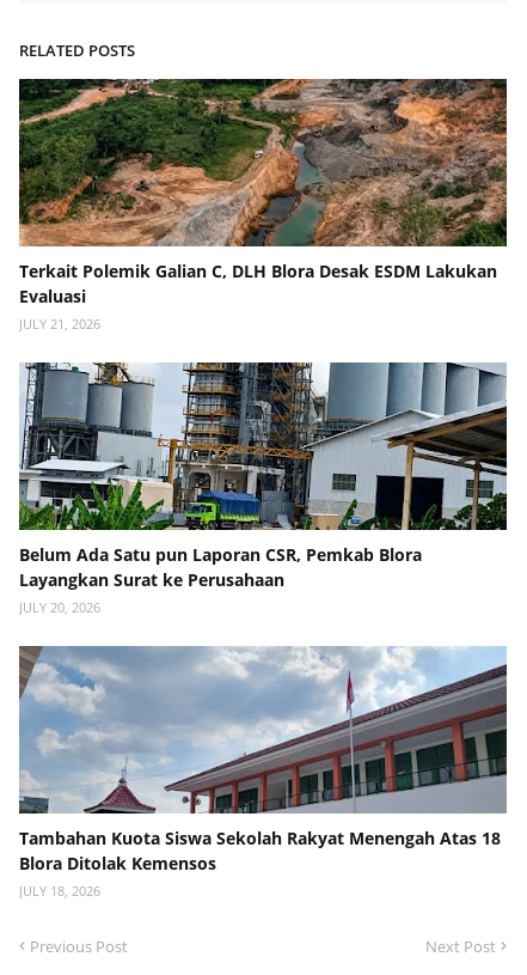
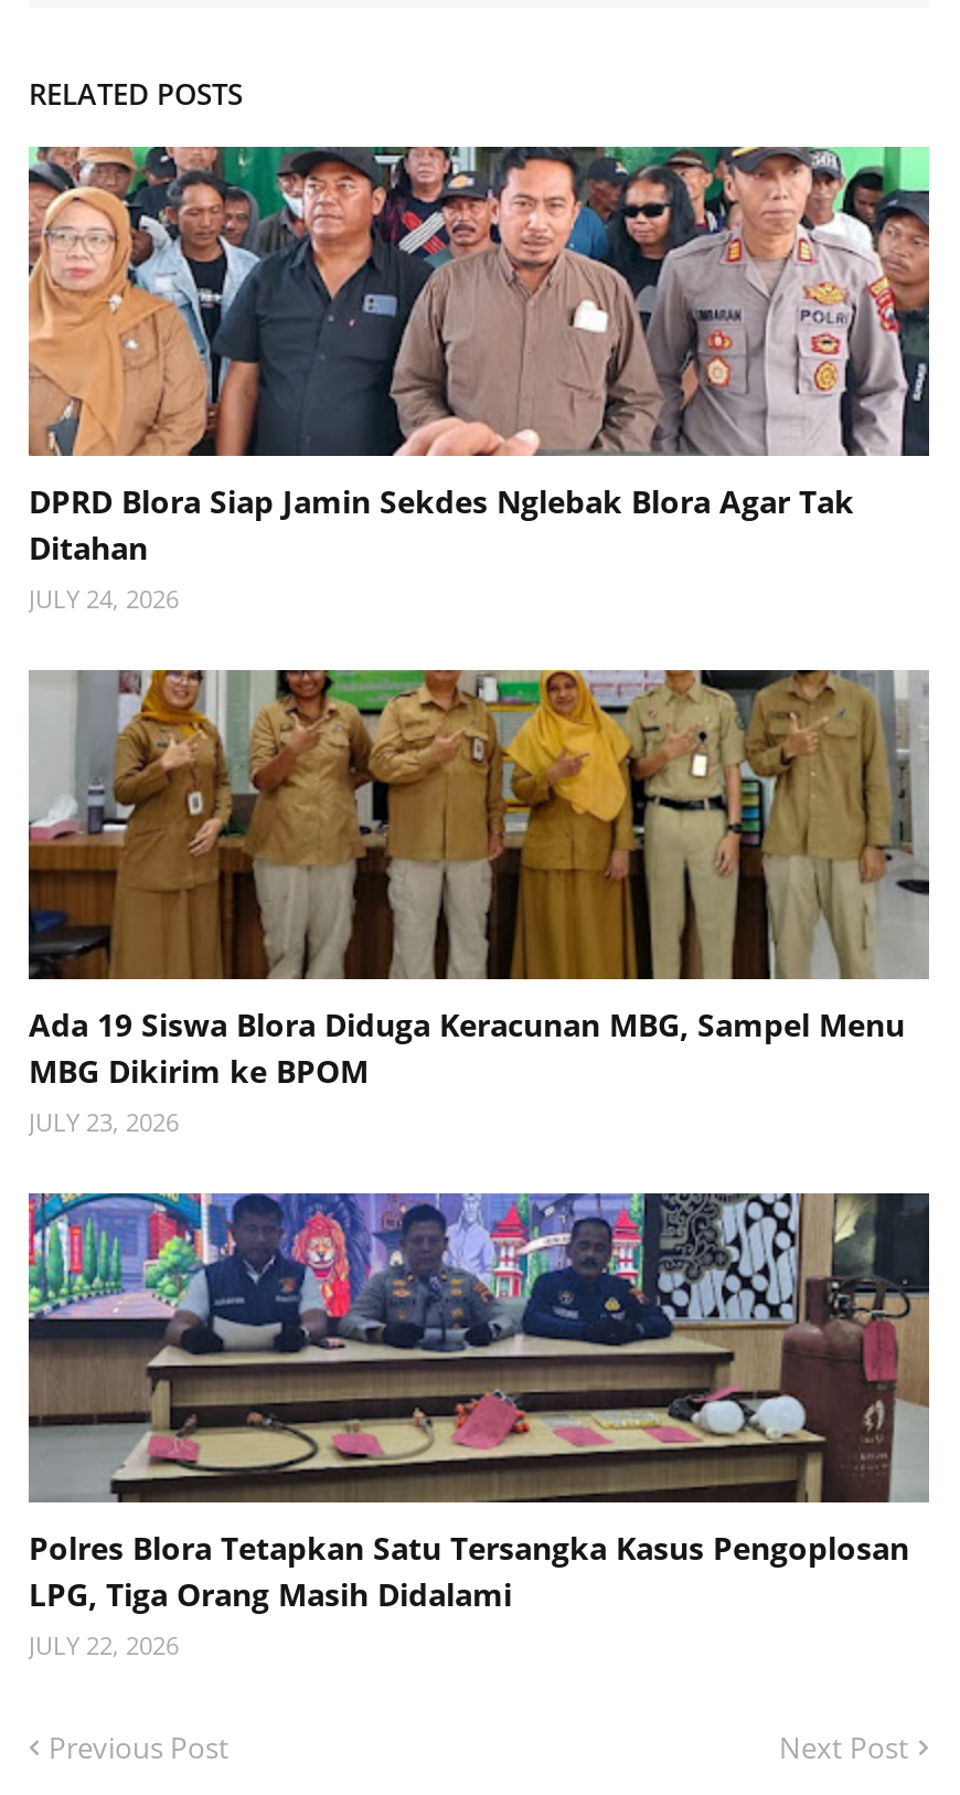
- [image]
- Terkait Polemik Galian C, DLH Blora Desak ESDM Lakukan
- Evaluasi
- JULY 21, 2026
+ [image]
+ DPRD Blora Siap Jamin Sekdes Nglebak Blora Agar Tak
+ Ditahan
+ JULY 24, 2026

- [image]
- Belum Ada Satu pun Laporan CSR, Pemkab Blora
- Layangkan Surat ke Perusahaan
- JULY 20, 2026
+ [image]
+ Ada 19 Siswa Blora Diduga Keracunan MBG, Sampel Menu
+ MBG Dikirim ke BPOM
+ JULY 23, 2026

- [image]
- Tambahan Kuota Siswa Sekolah Rakyat Menengah Atas 18
- Blora Ditolak Kemensos
- JULY 18, 2026
+ [image]
+ Polres Blora Tetapkan Satu Tersangka Kasus Pengoplosan
+ LPG, Tiga Orang Masih Didalami
+ JULY 22, 2026
